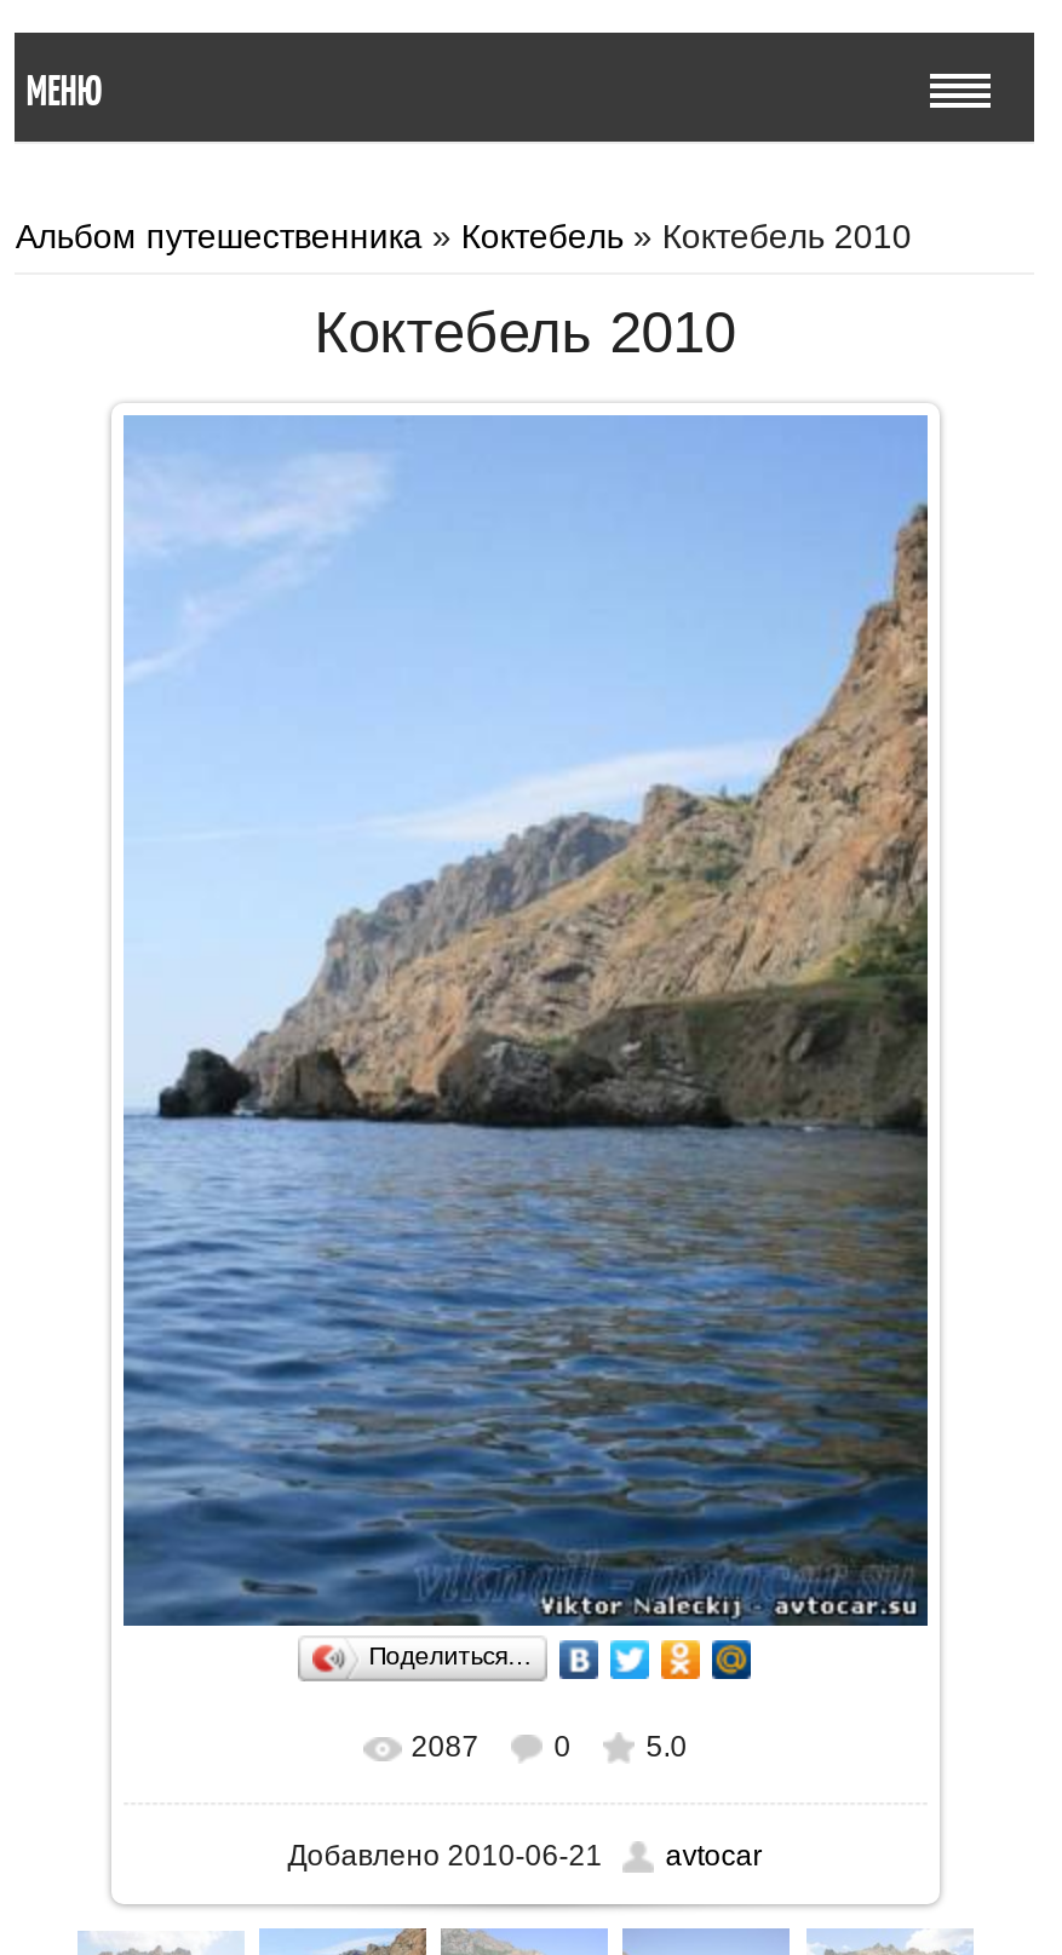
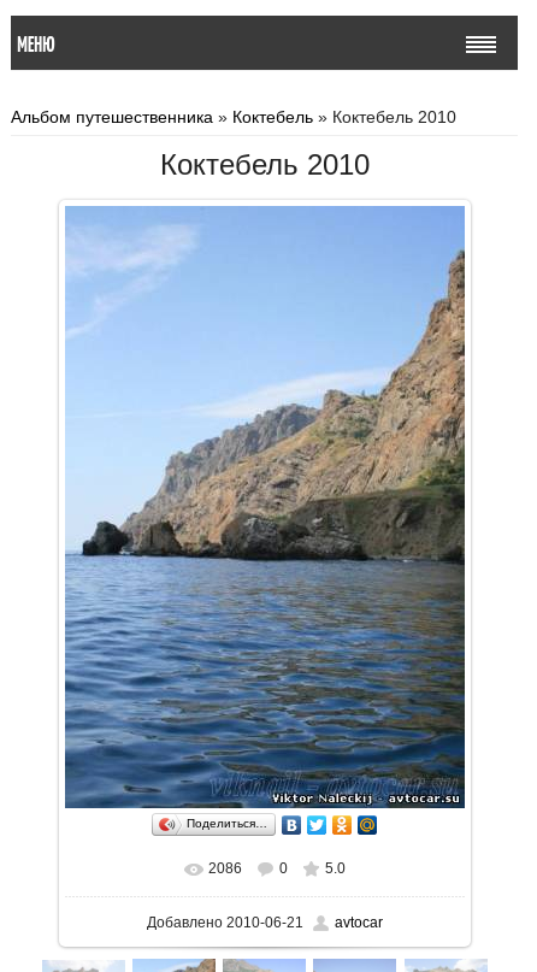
- 2087
+ 2086
